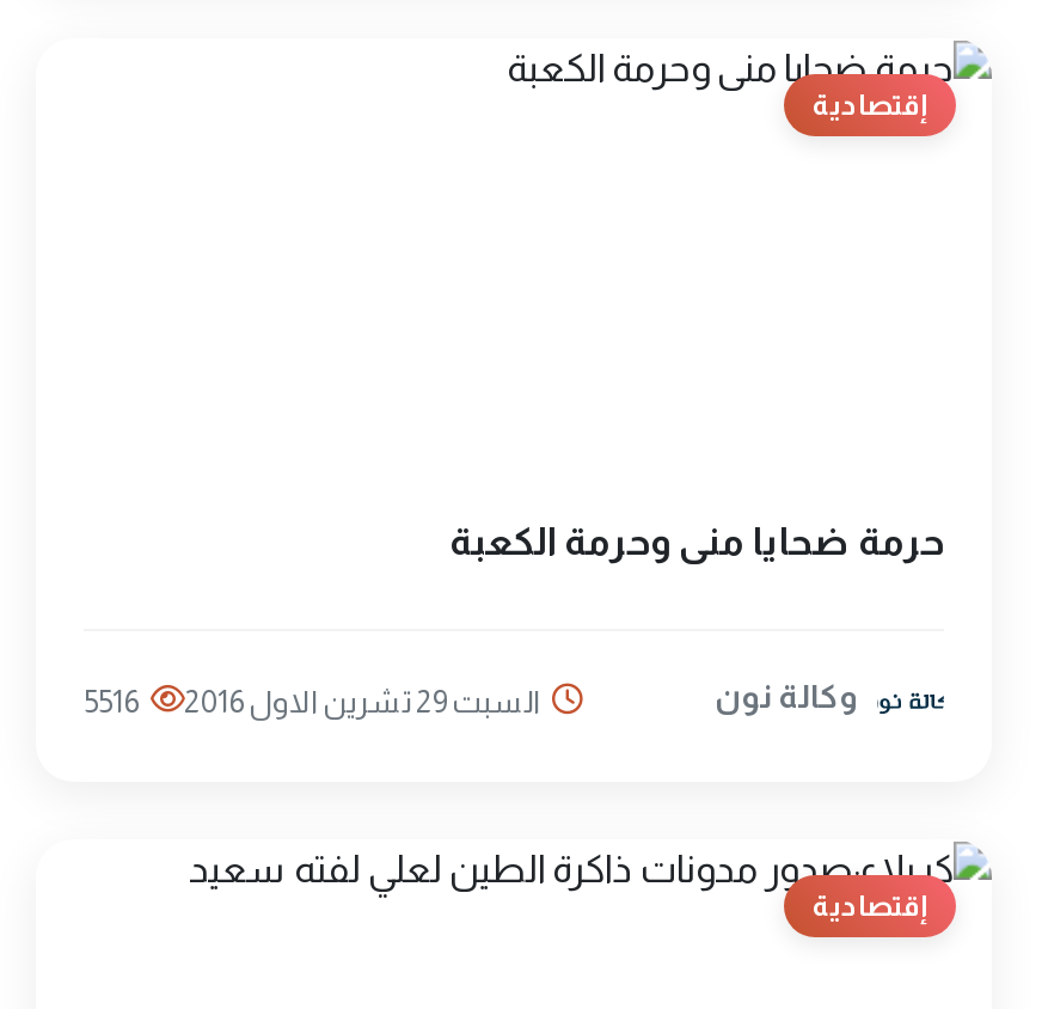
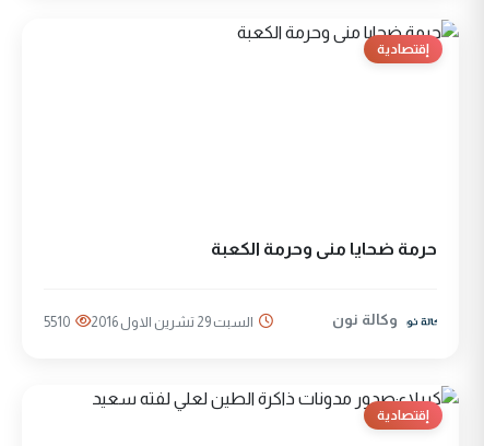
- 5516
+ 5510
